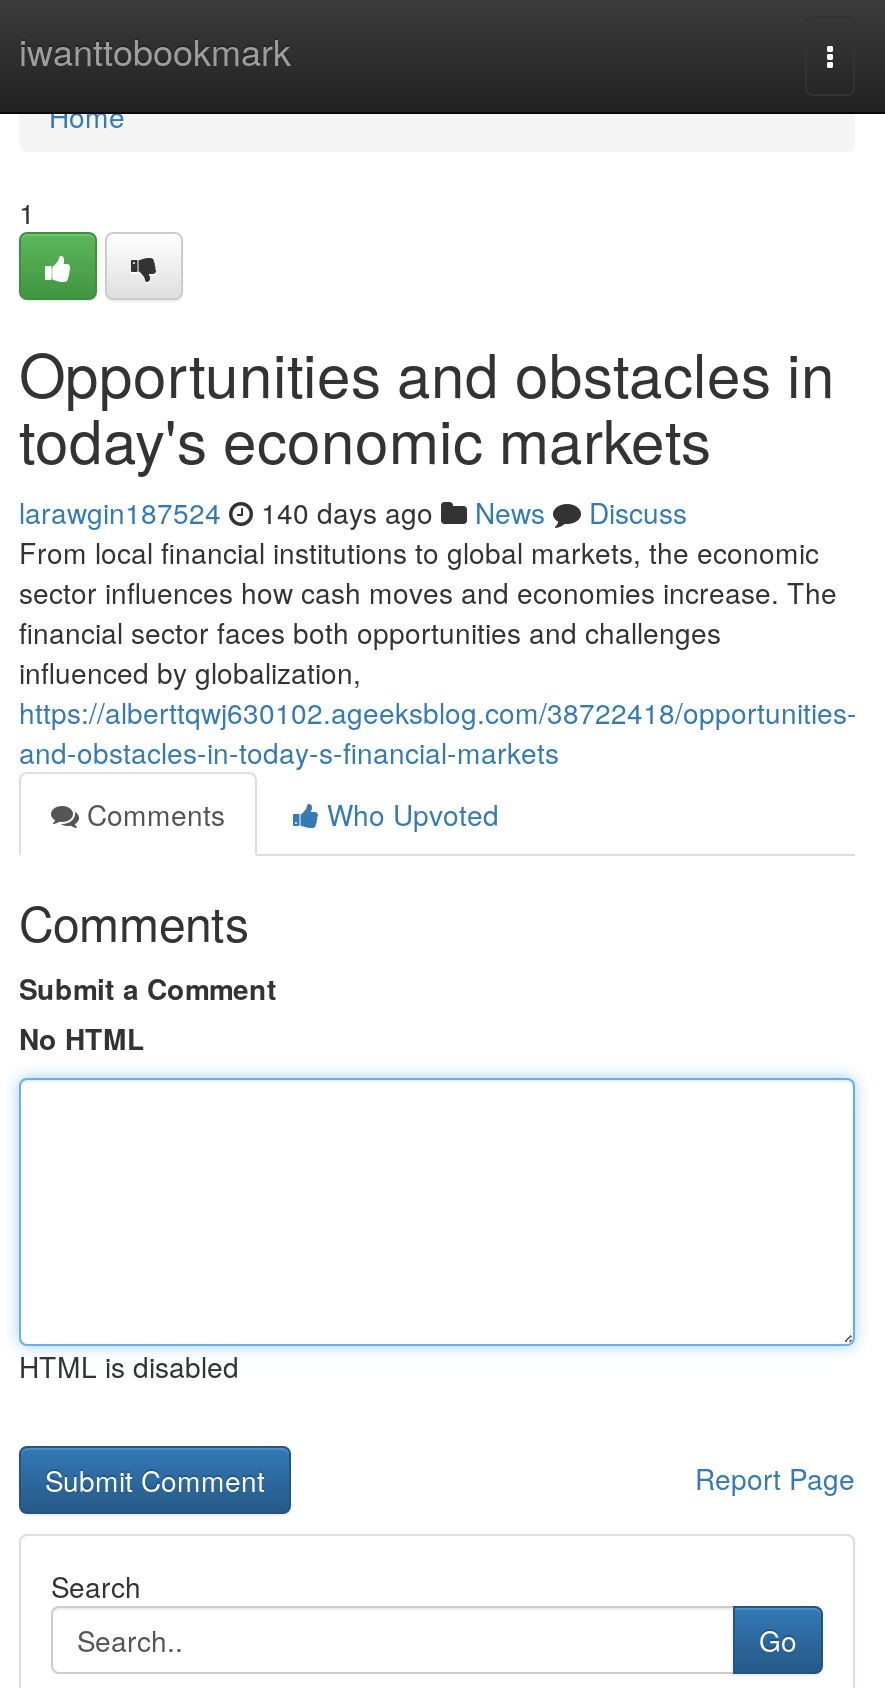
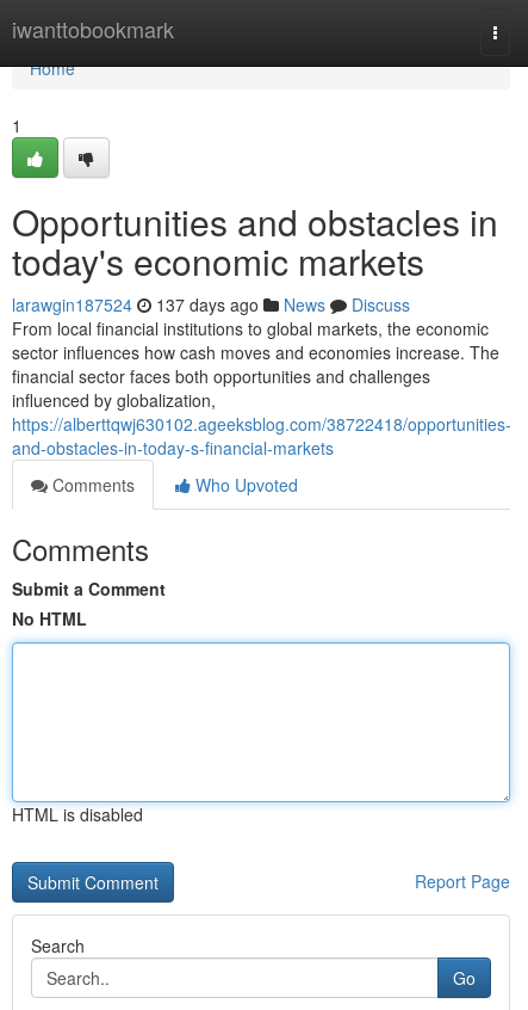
- larawgin187524 140 days ago News Discuss
+ larawgin187524 137 days ago News Discuss
